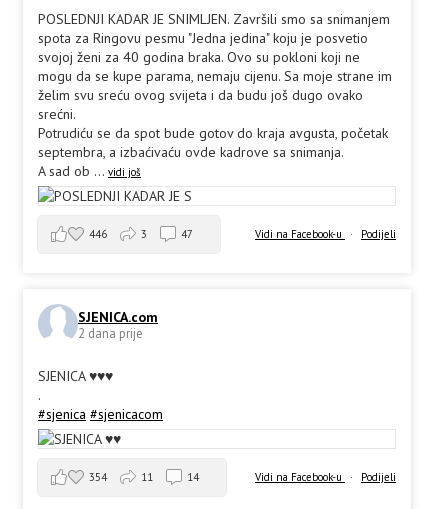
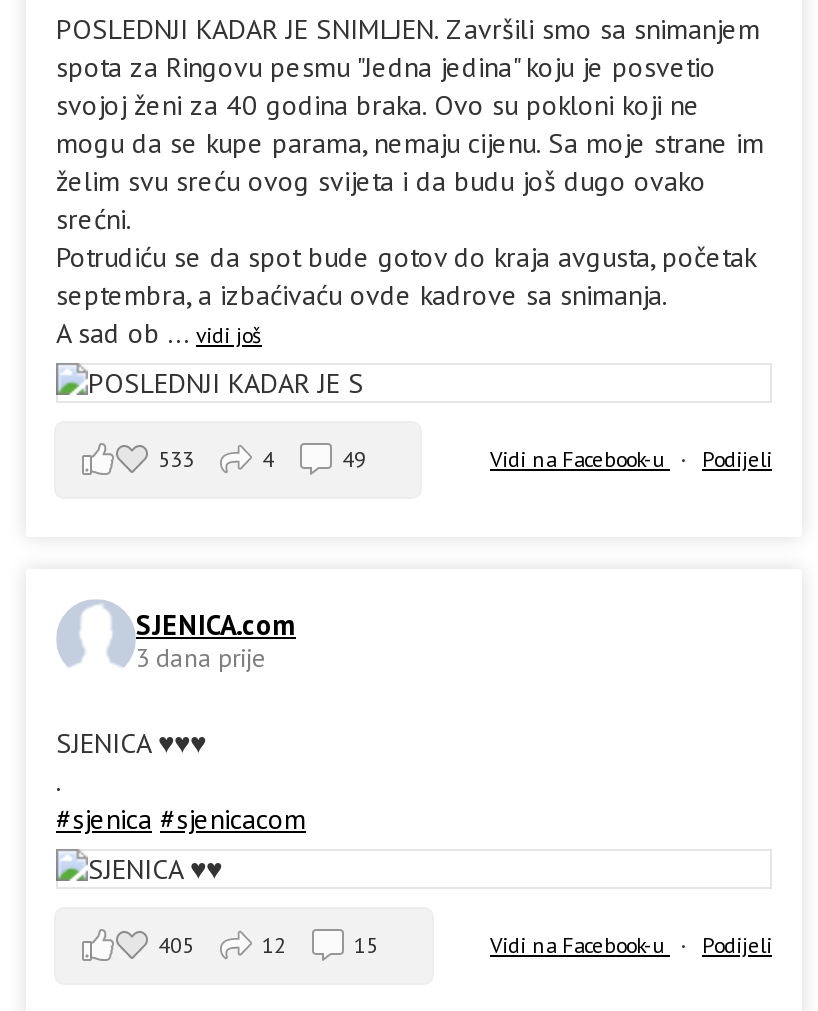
- 446
+ 533

- 3
+ 4

- 47
+ 49

- 2 dana prije
+ 3 dana prije

- 354
+ 405

- 11
+ 12

- 14
+ 15
